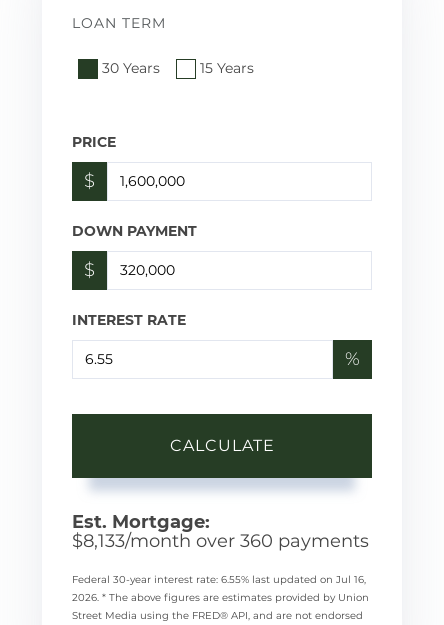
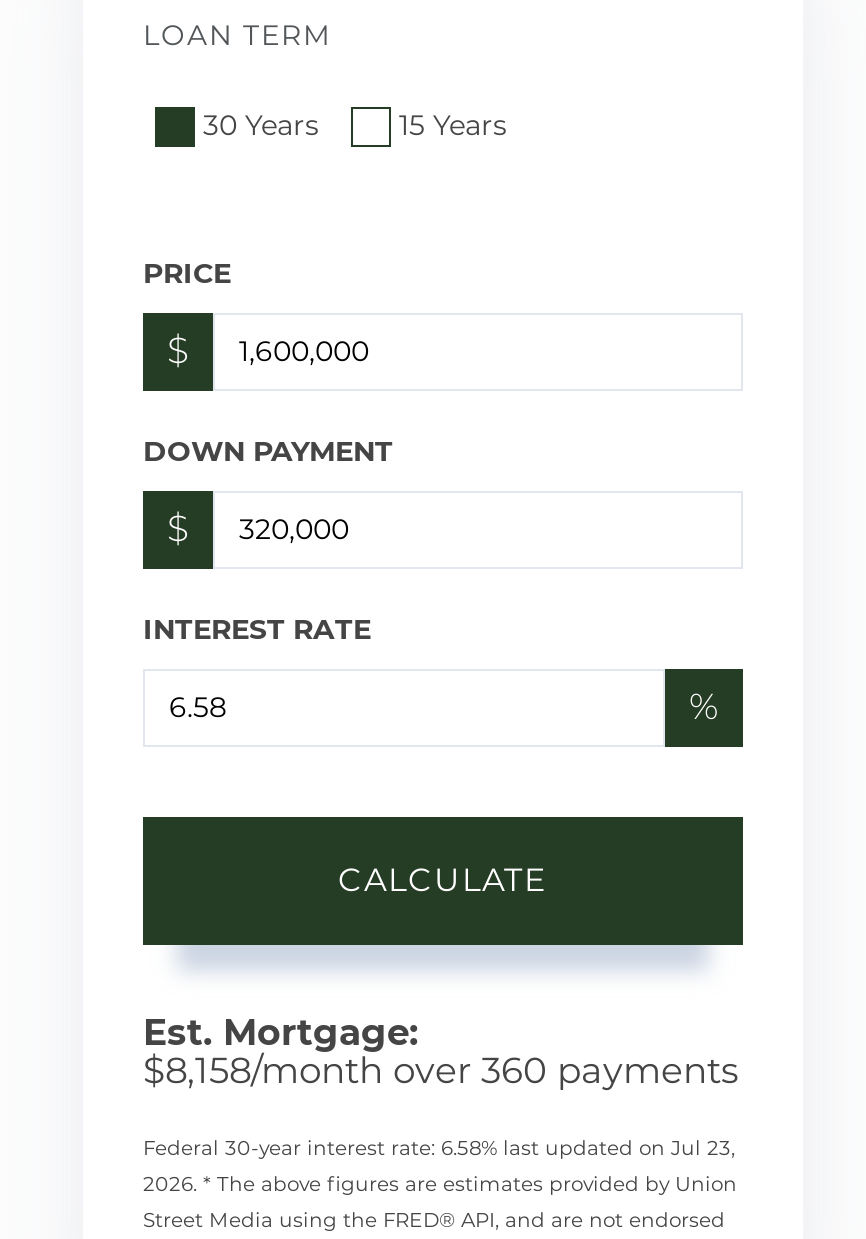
- $8,133/month over 360 payments
+ $8,158/month over 360 payments

- Federal 30-year interest rate: 6.55% last updated on Jul 16,
+ Federal 30-year interest rate: 6.58% last updated on Jul 23,
